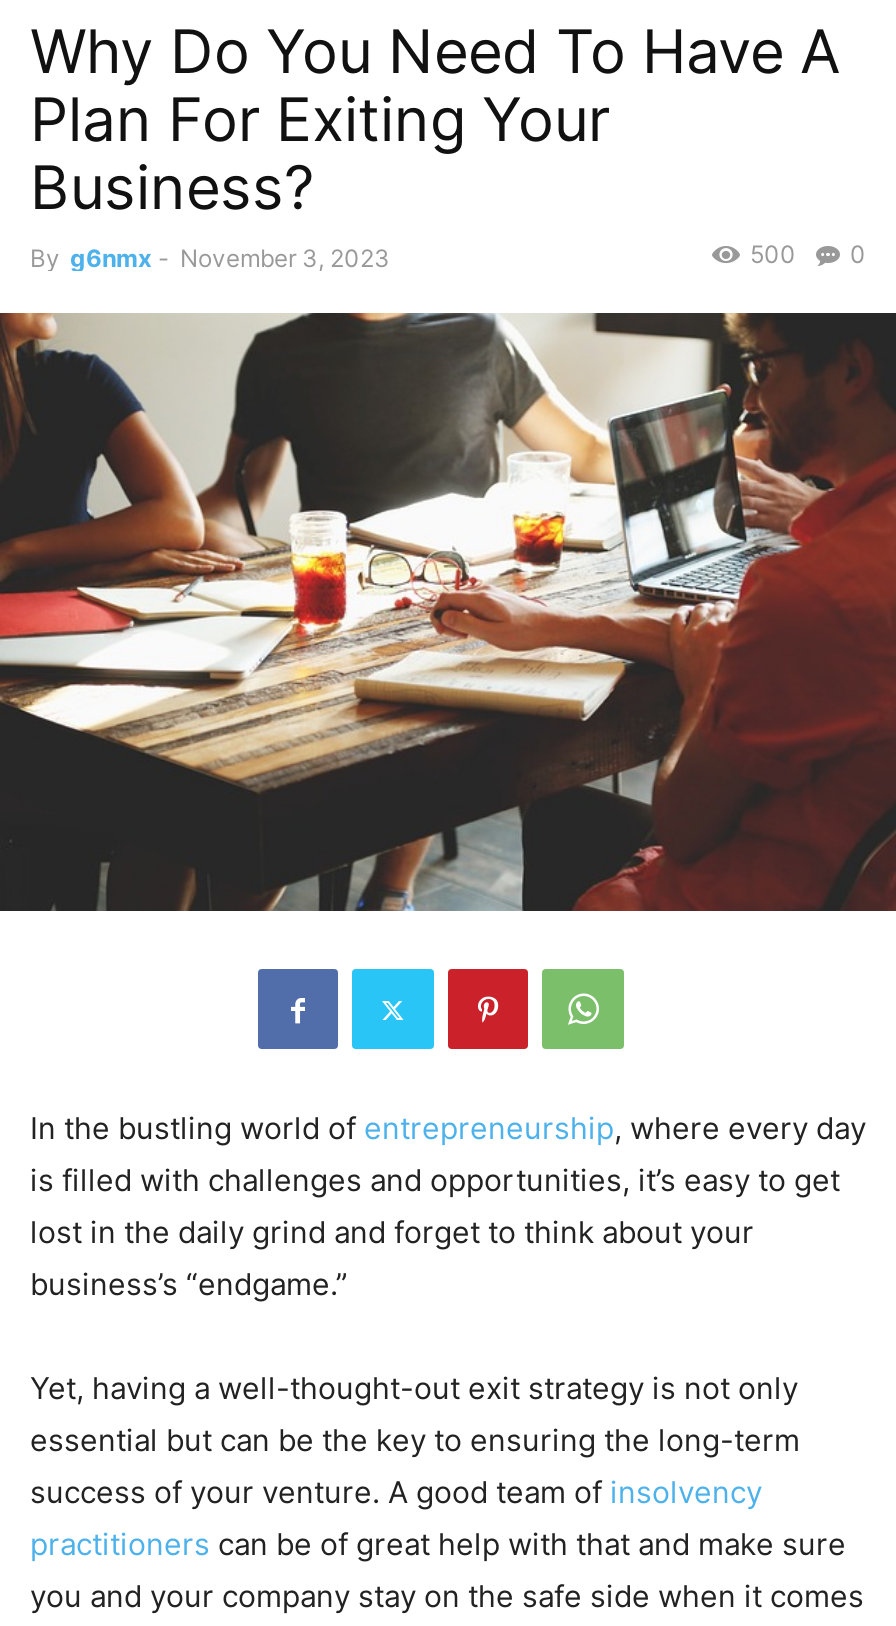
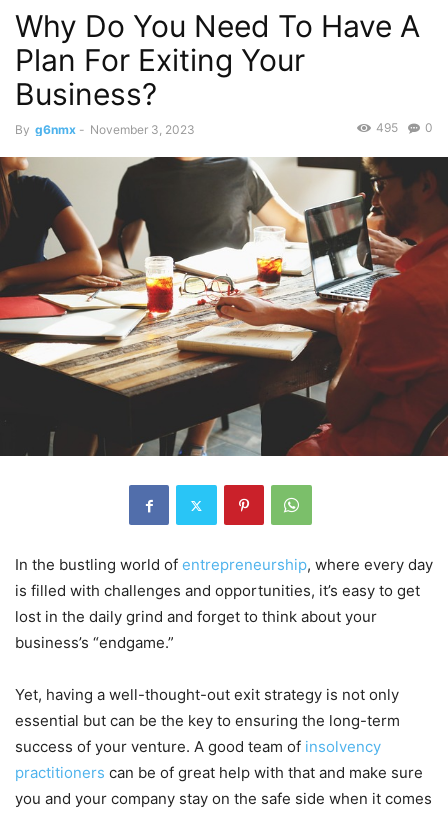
- 500 0
+ 495 0
